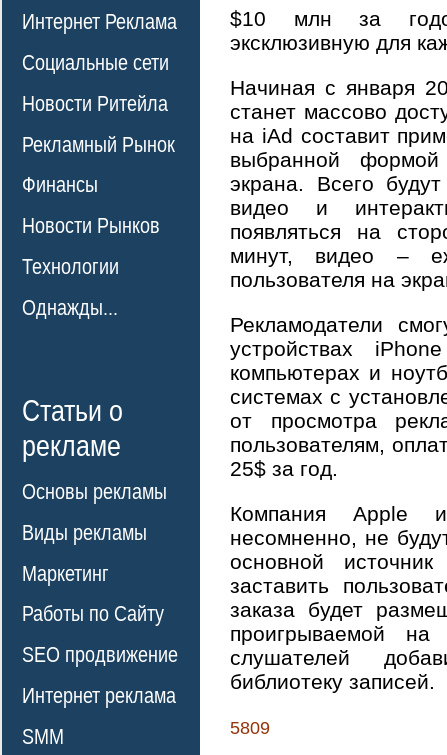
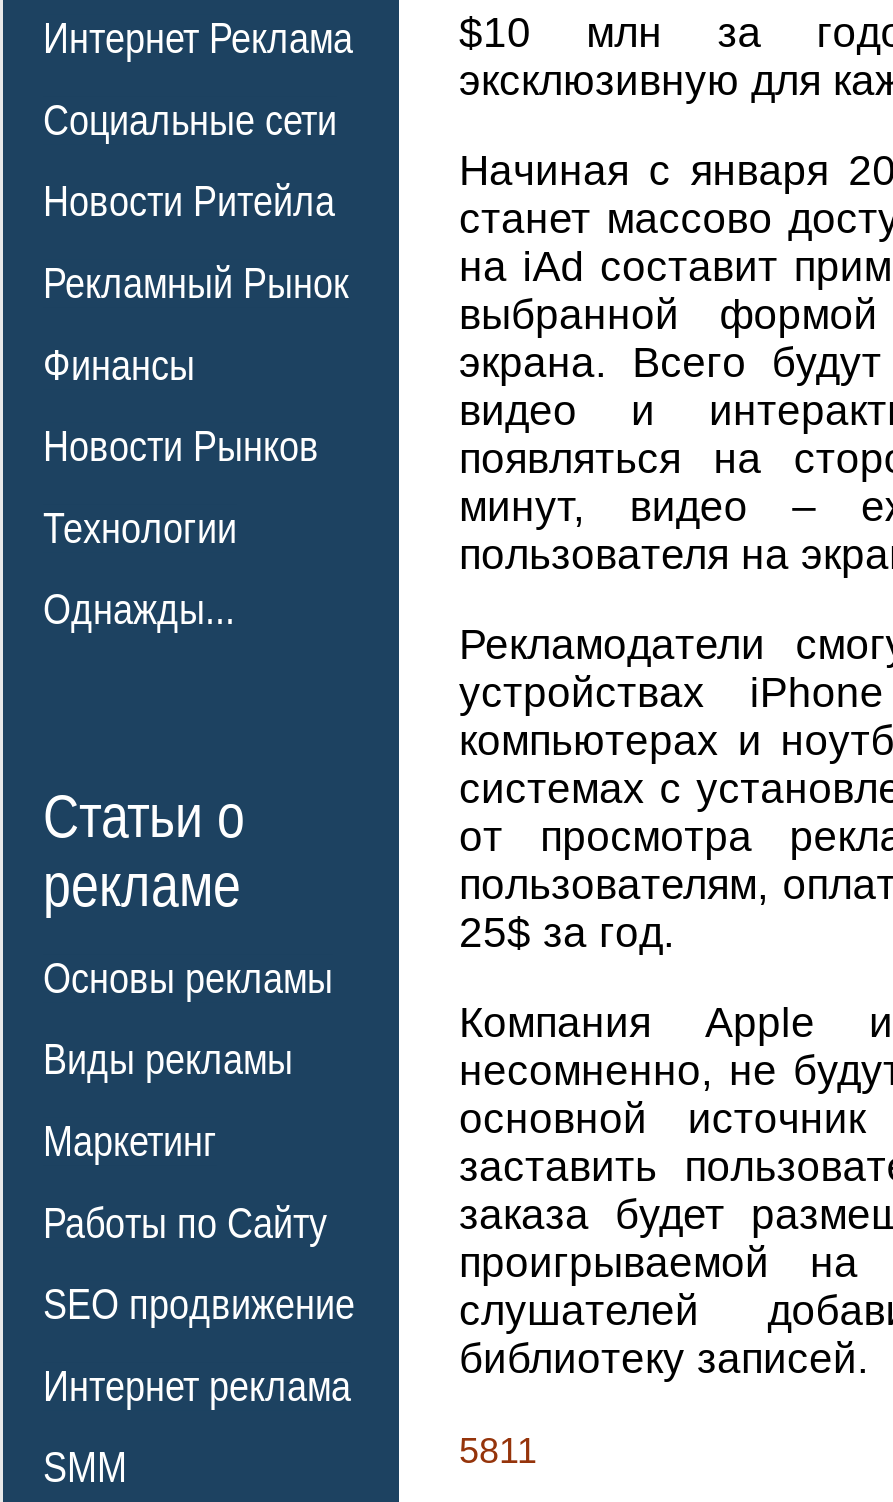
- 5809
+ 5811
